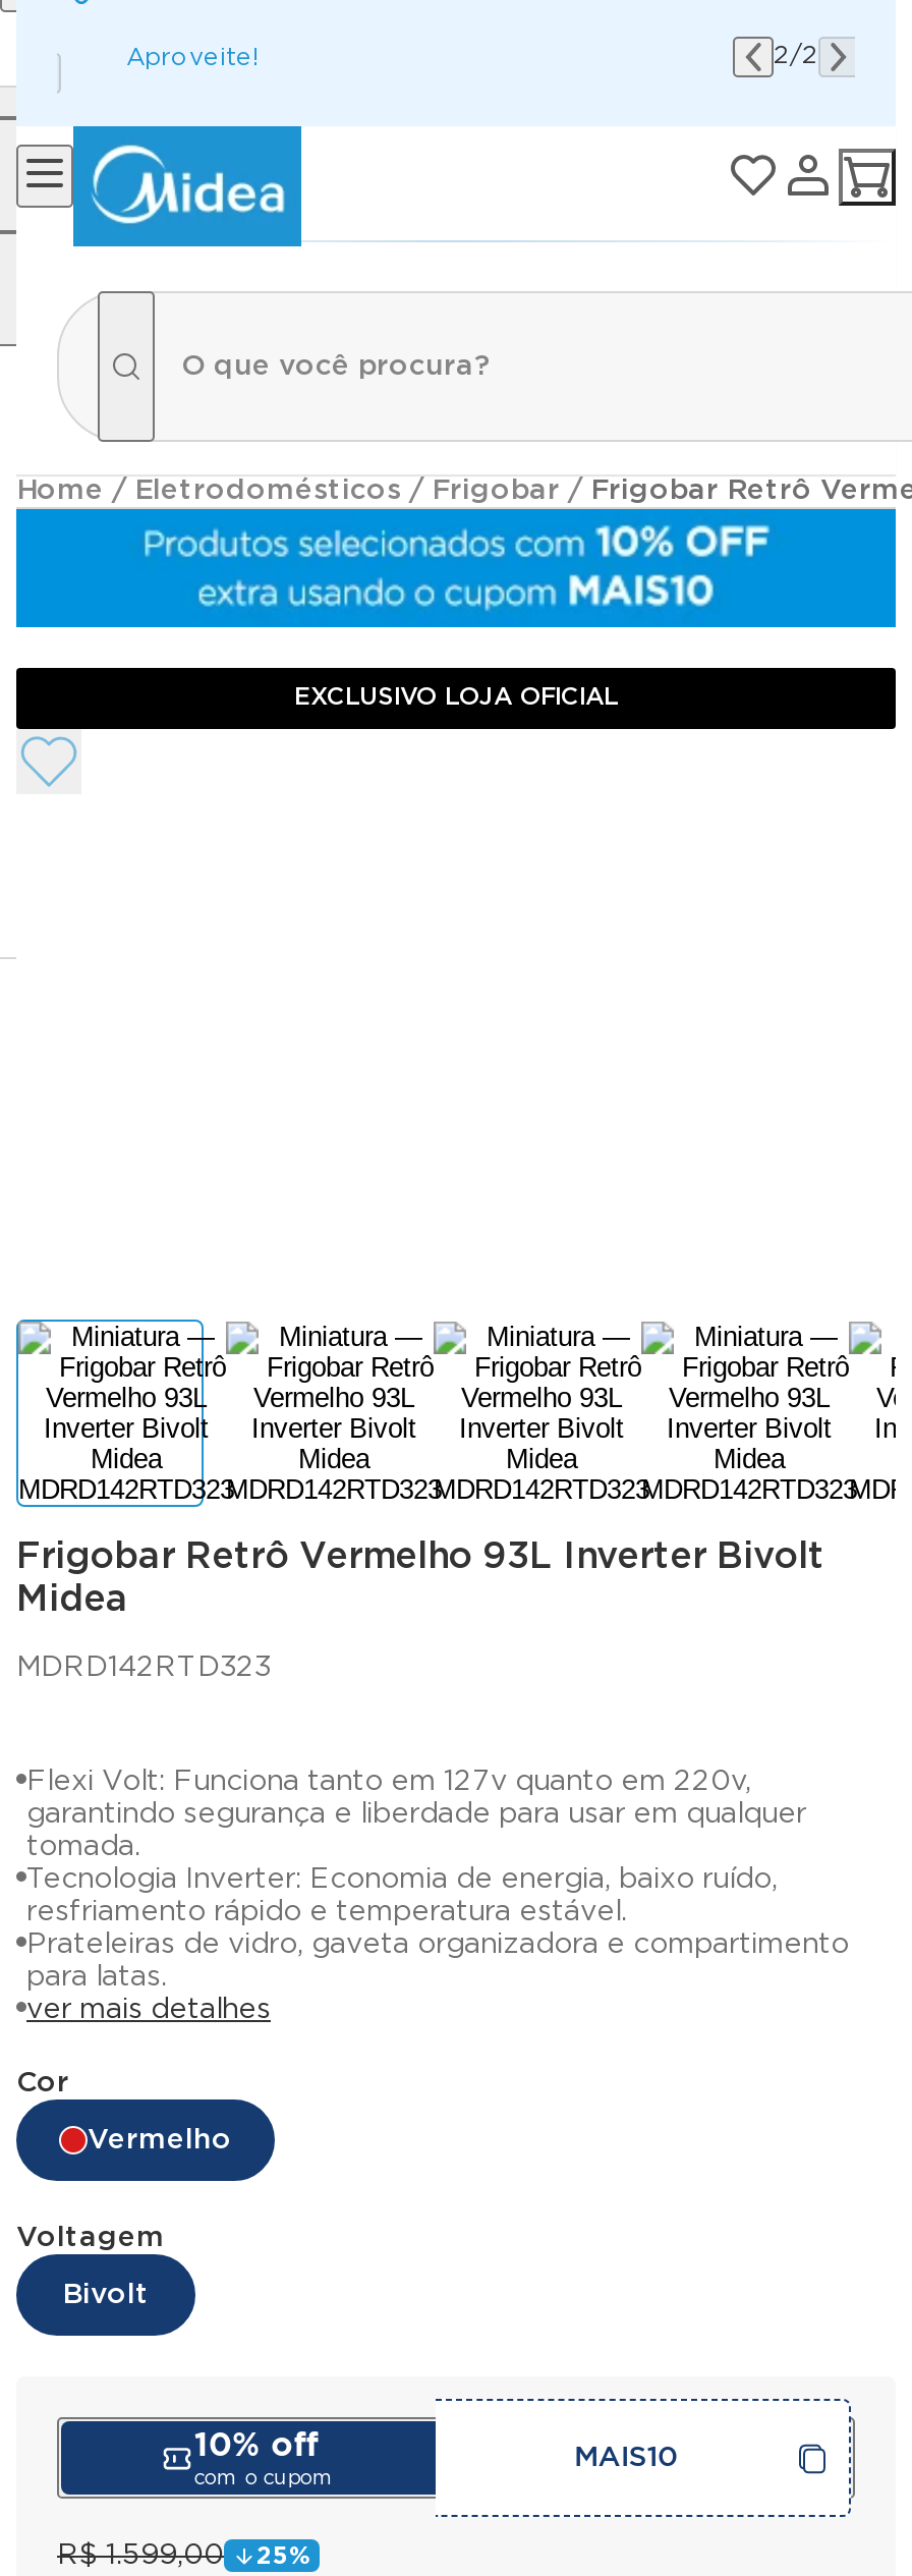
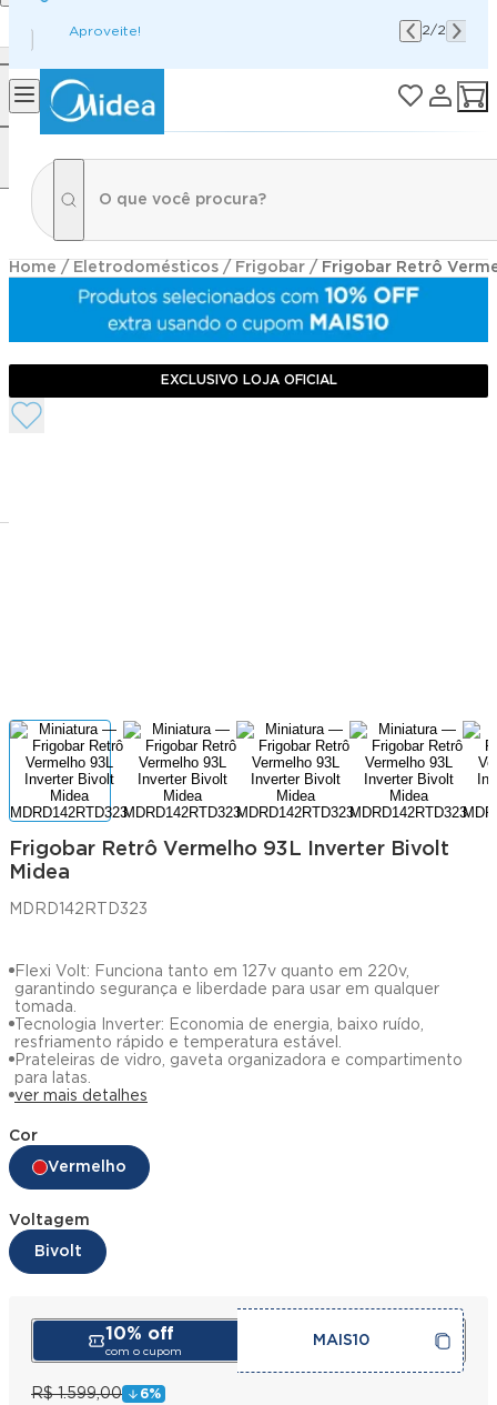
- 25%
+ 6%
